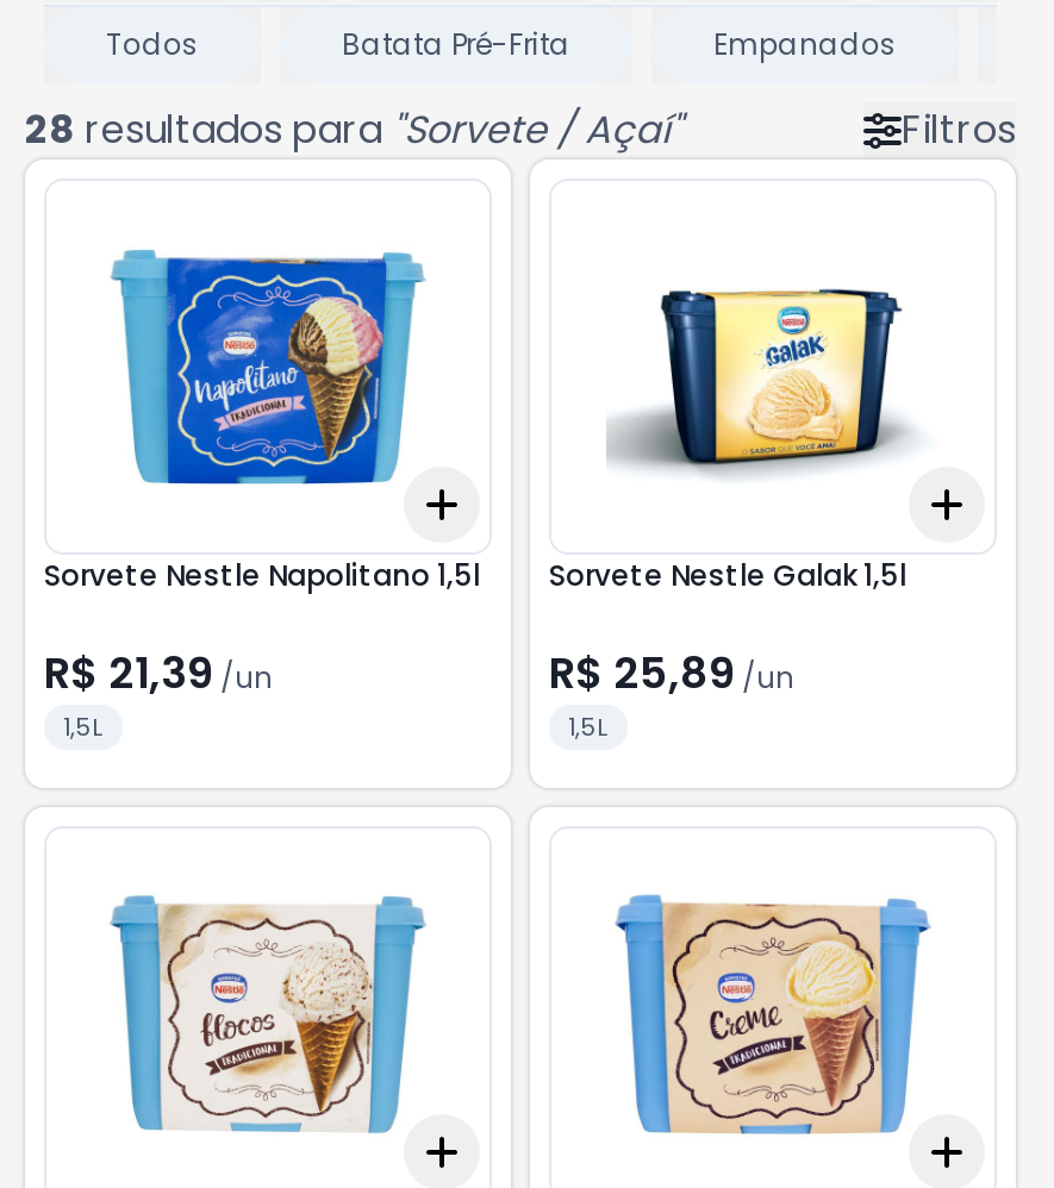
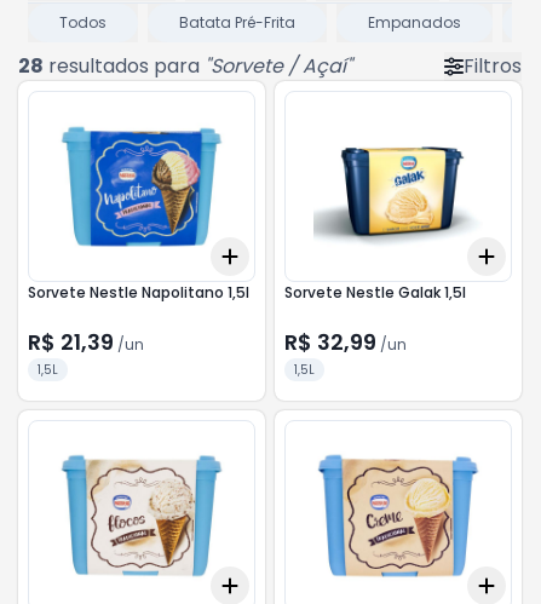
- R$ 25,89 / un
+ R$ 32,99 / un
